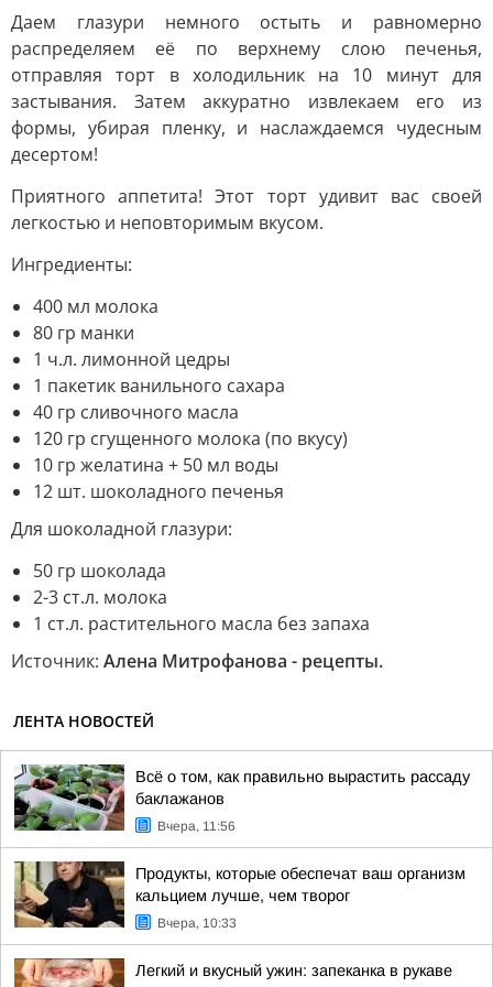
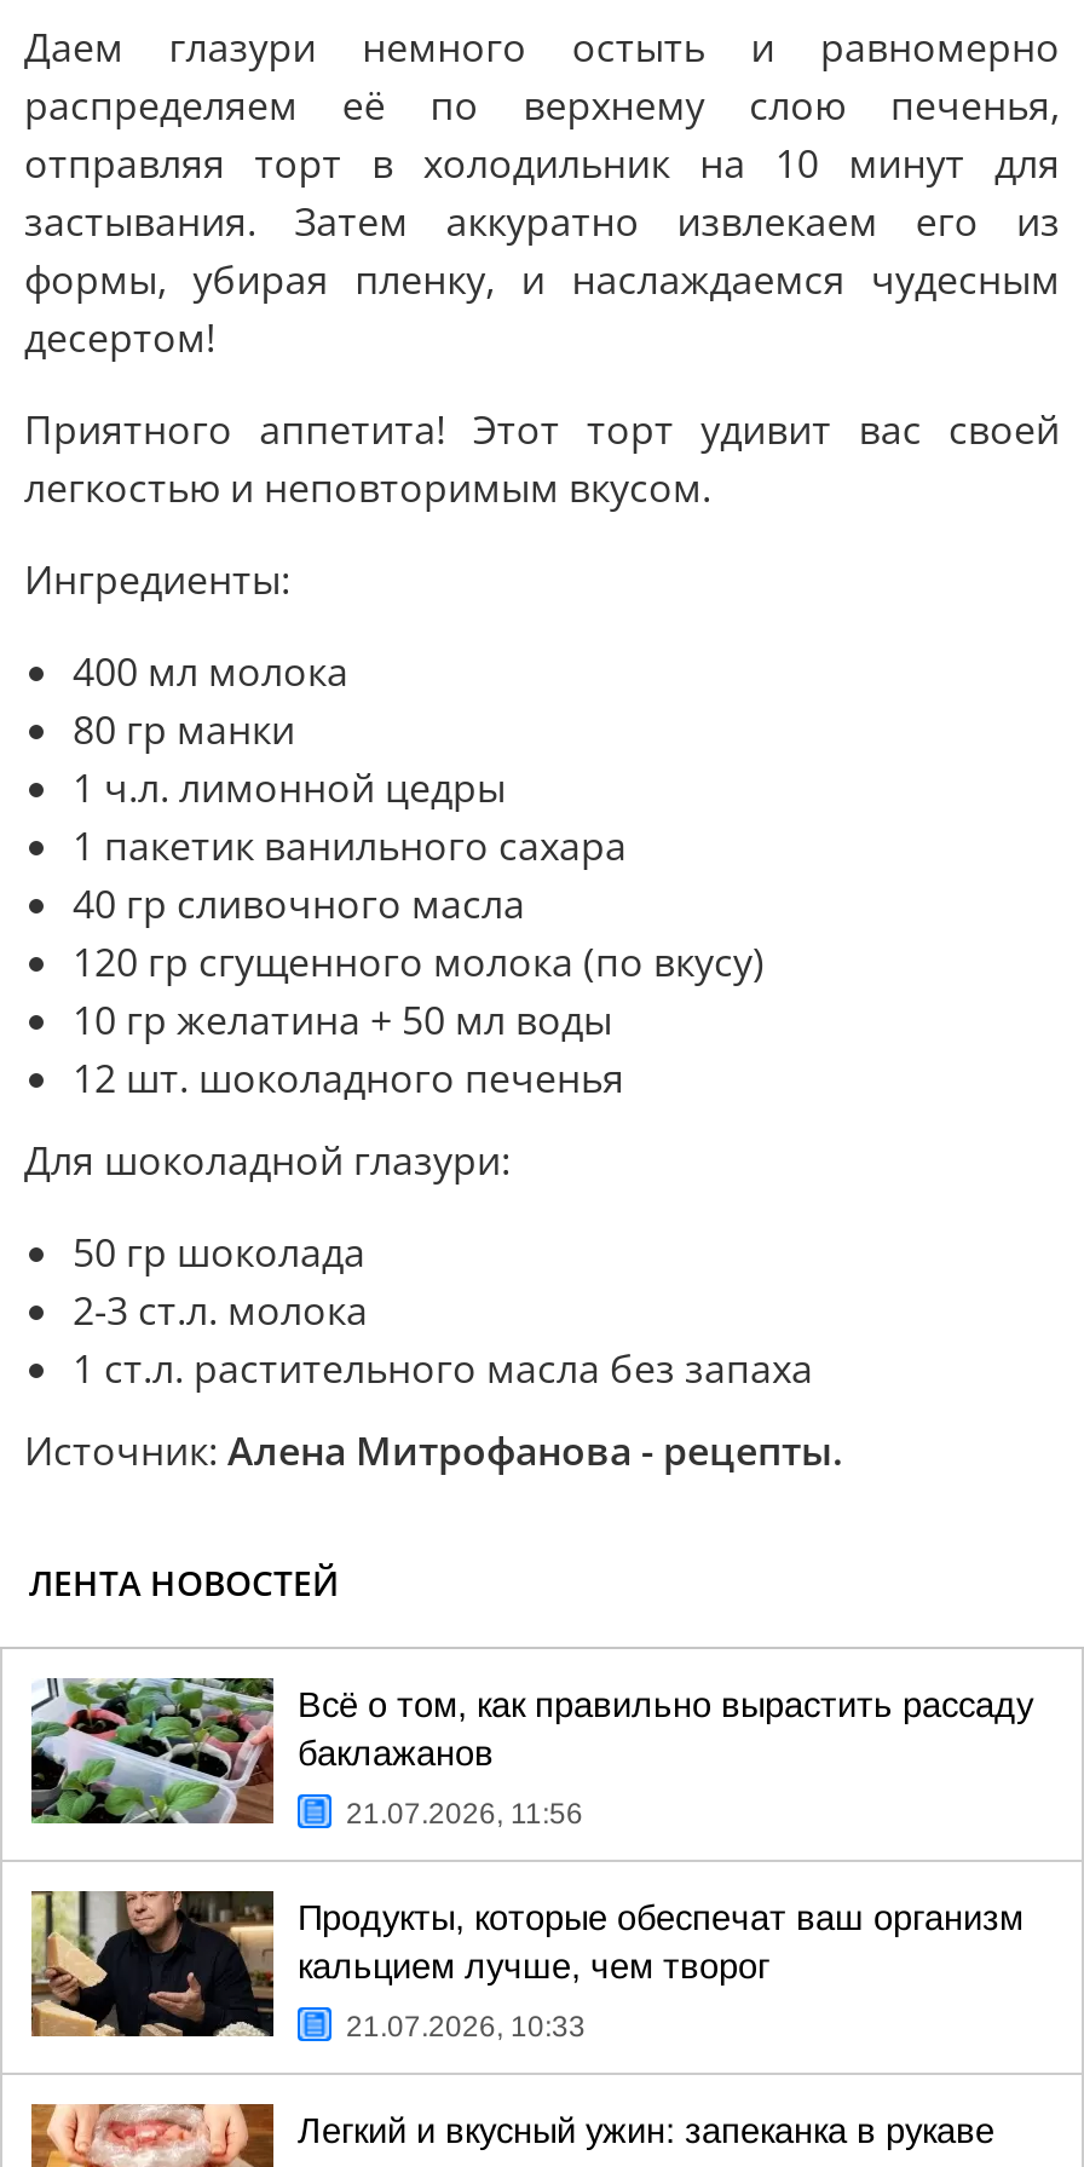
- Вчера, 11:56
+ 21.07.2026, 11:56

- Вчера, 10:33
+ 21.07.2026, 10:33
